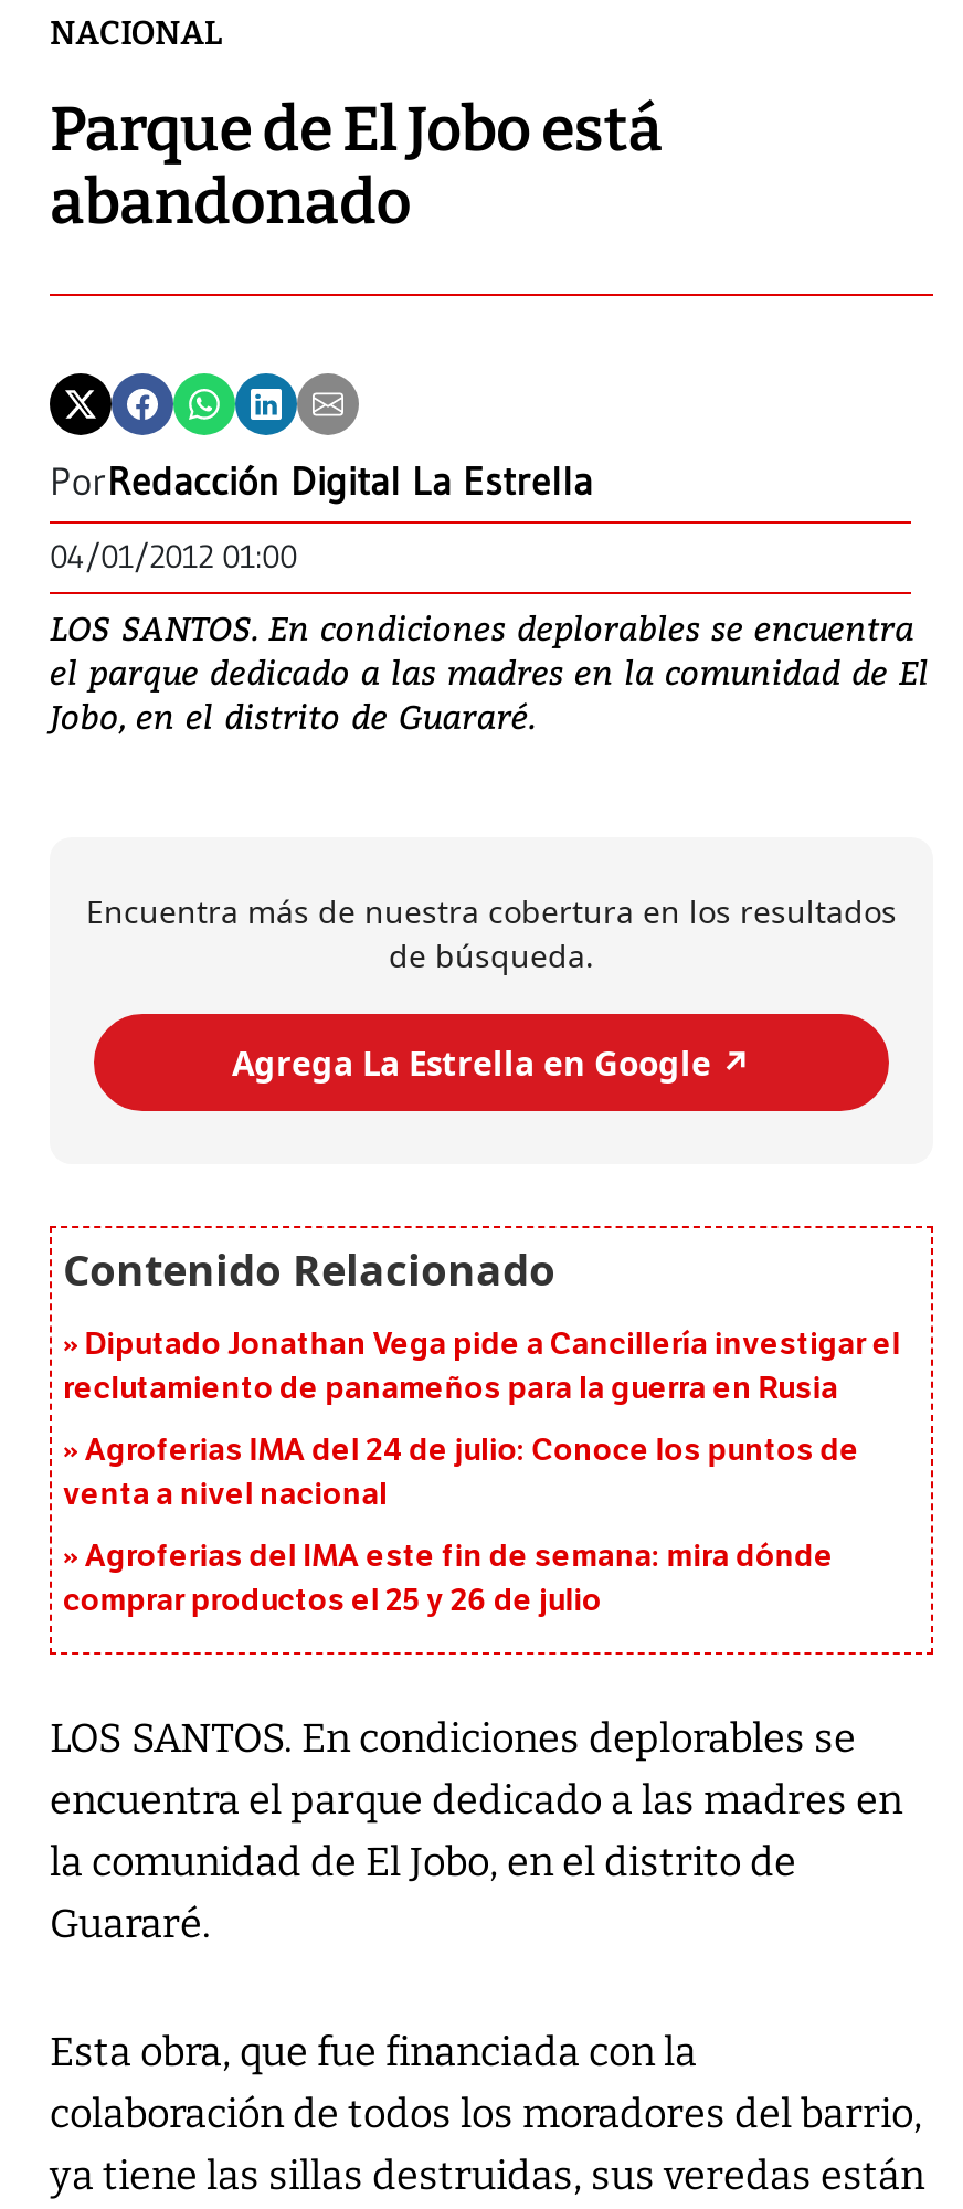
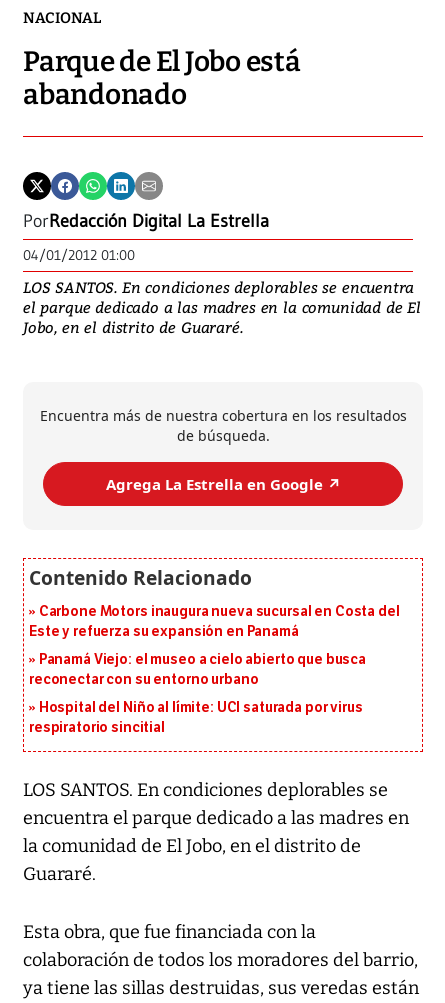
- Diputado Jonathan Vega pide a Cancillería investigar el
- reclutamiento de panameños para la guerra en Rusia
+ Carbone Motors inaugura nueva sucursal en Costa del
+ Este y refuerza su expansión en Panamá

- Agroferias IMA del 24 de julio: Conoce los puntos de
- venta a nivel nacional
+ Panamá Viejo: el museo a cielo abierto que busca
+ reconectar con su entorno urbano

- Agroferias del IMA este fin de semana: mira dónde
- comprar productos el 25 y 26 de julio
+ Hospital del Niño al límite: UCI saturada por virus
+ respiratorio sincitial
